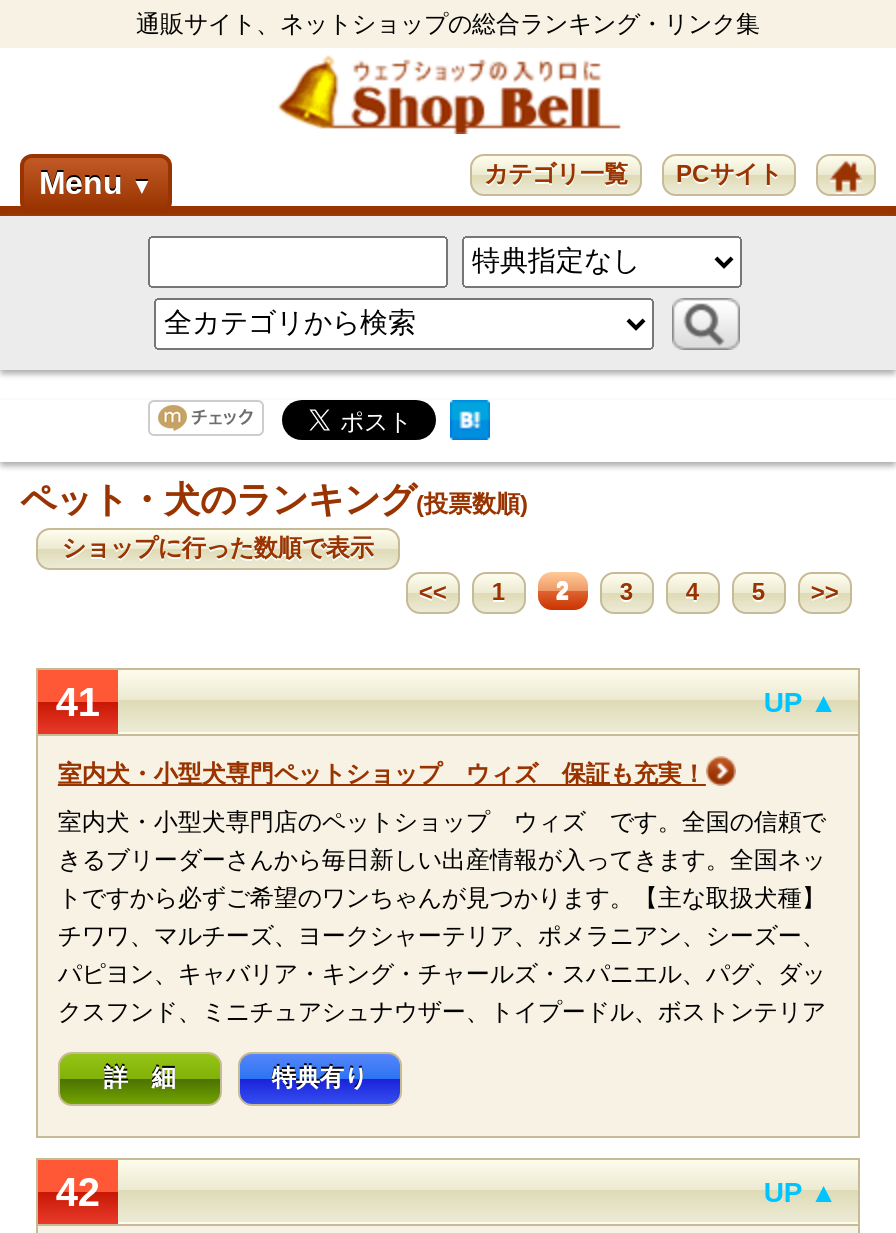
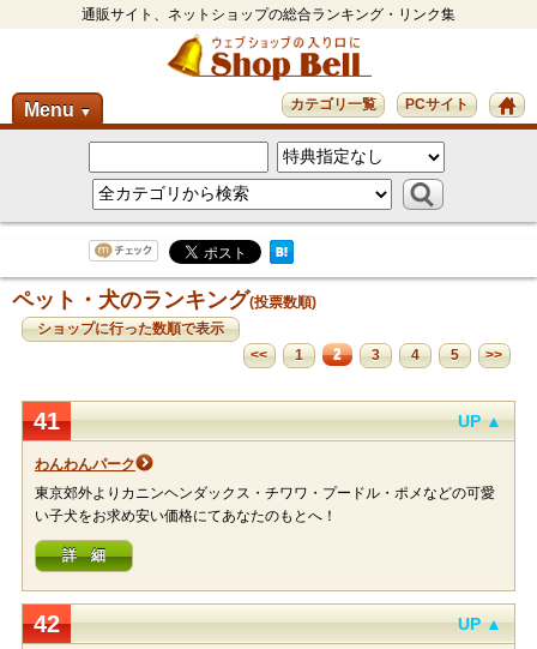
- 室内犬・小型犬専門ペットショップ ウィズ 保証も充実！
+ わんわんパーク

- 室内犬・小型犬専門店のペットショップ ウィズ です。全国の信頼で
- きるブリーダーさんから毎日新しい出産情報が入ってきます。全国ネッ
- トですから必ずご希望のワンちゃんが見つかります。【主な取扱犬種】
- チワワ、マルチーズ、ヨークシャーテリア、ポメラニアン、シーズー、
- パピヨン、キャバリア・キング・チャールズ・スパニエル、パグ、ダッ
- クスフンド、ミニチュアシュナウザー、トイプードル、ボストンテリア
+ 東京郊外よりカニンヘンダックス・チワワ・プードル・ポメなどの可愛
+ い子犬をお求め安い価格にてあなたのもとへ！

- 特典有り
